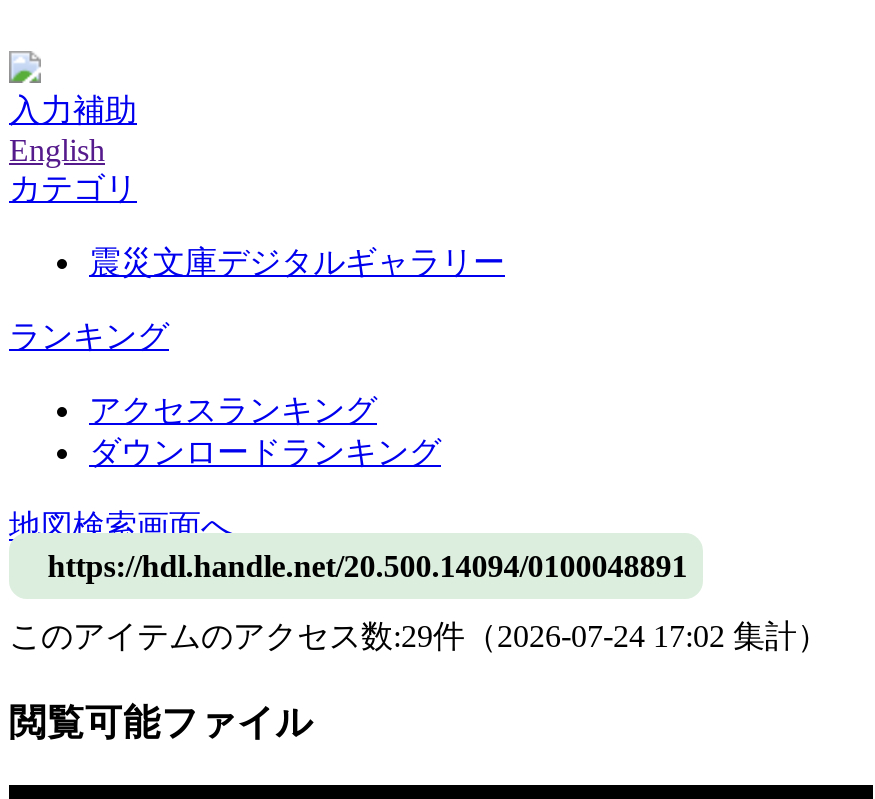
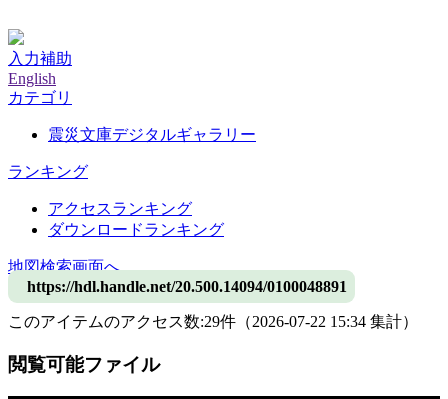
- このアイテムのアクセス数:29件（2026-07-24 17:02 集計）
+ このアイテムのアクセス数:29件（2026-07-22 15:34 集計）
